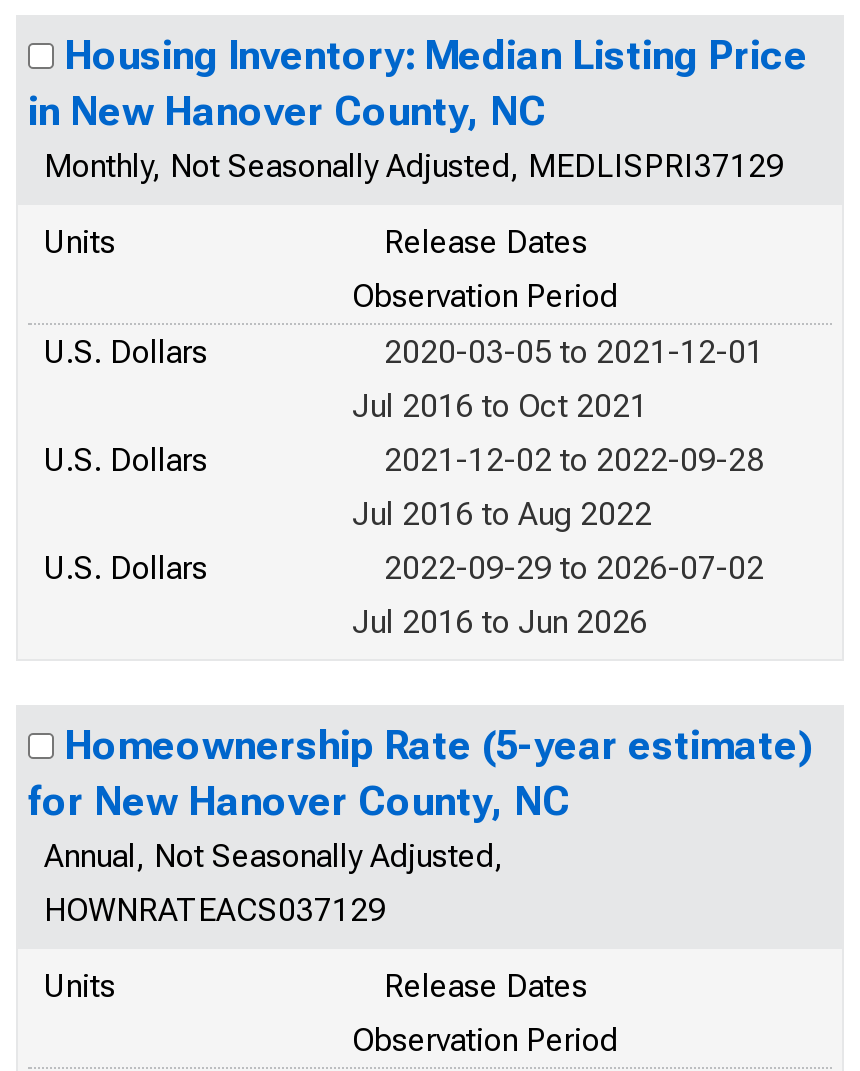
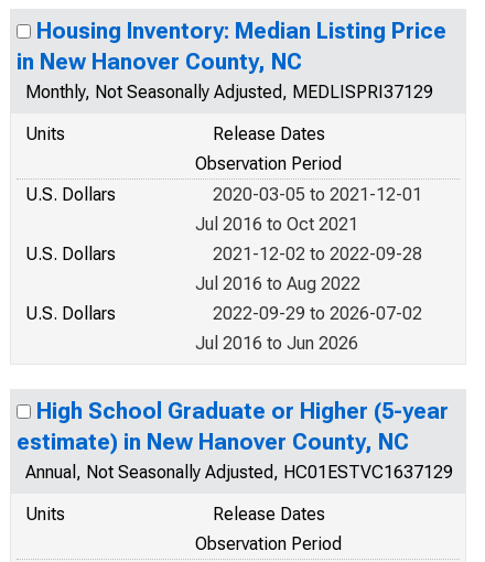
- Homeownership Rate (5-year estimate)
- for New Hanover County, NC
- Annual, Not Seasonally Adjusted,
- HOWNRATEACS037129
+ High School Graduate or Higher (5-year
+ estimate) in New Hanover County, NC
+ Annual, Not Seasonally Adjusted, HC01ESTVC1637129
